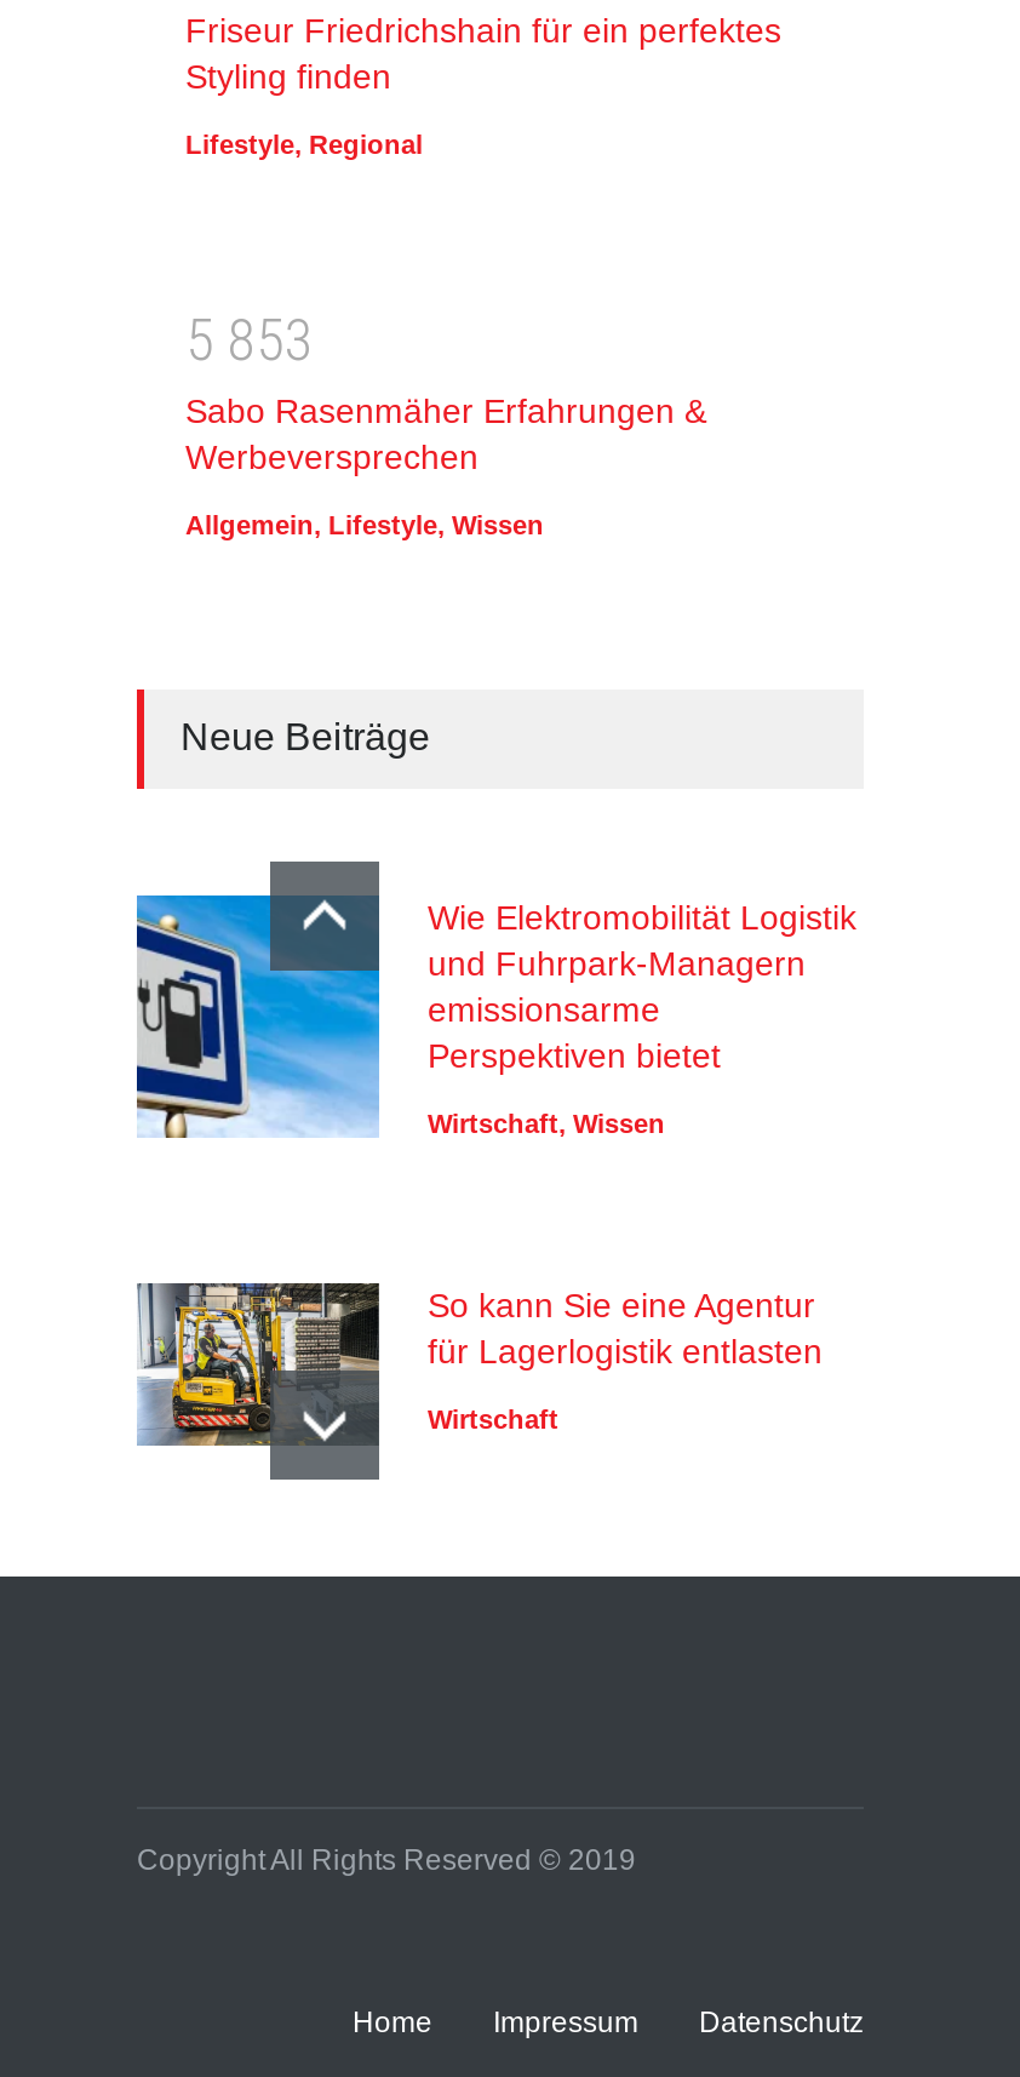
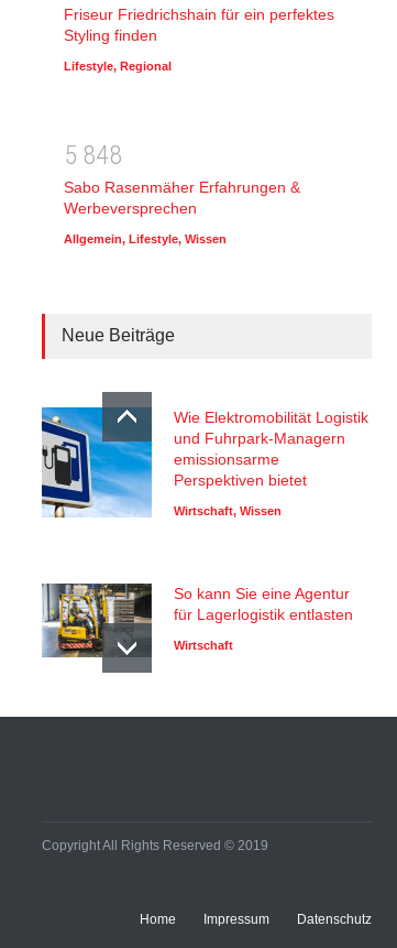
- 5 853
+ 5 848
